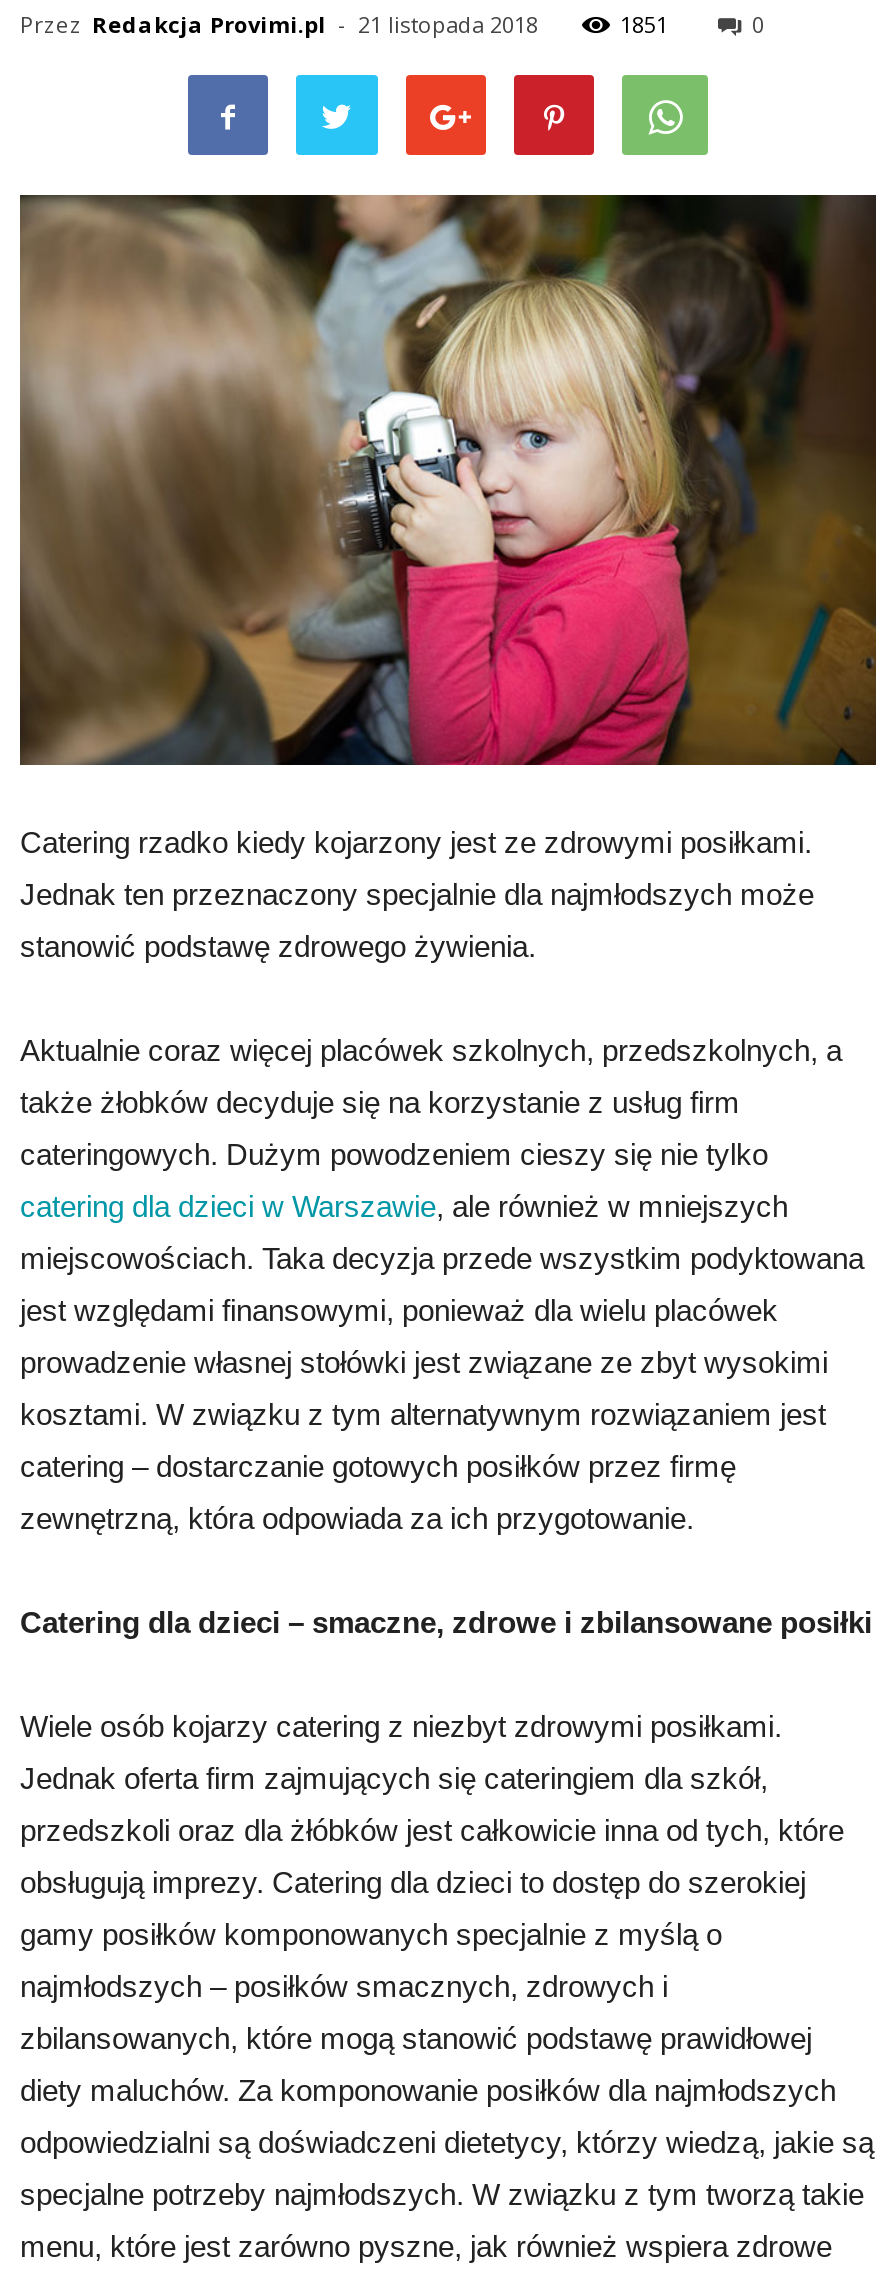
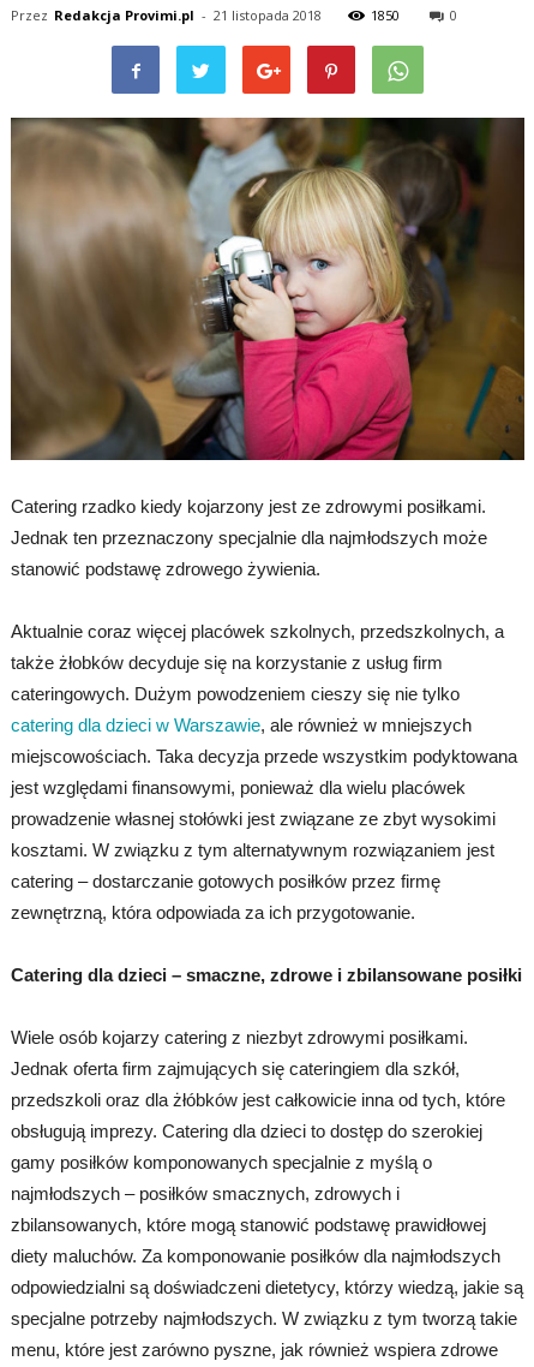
- 1851
+ 1850
